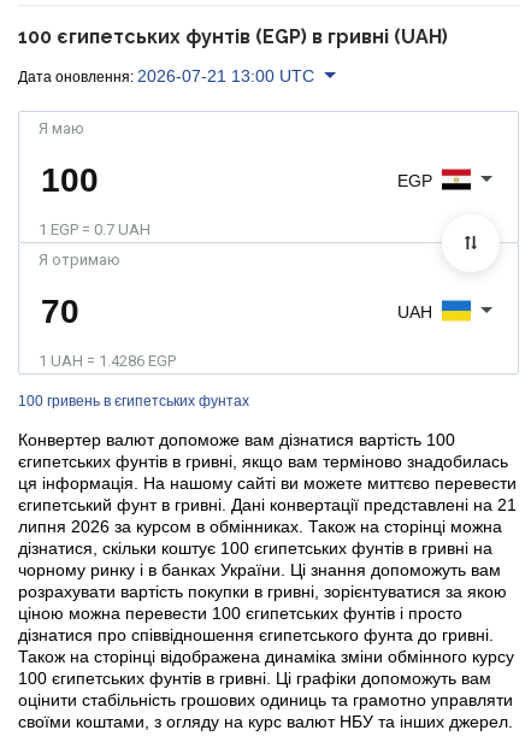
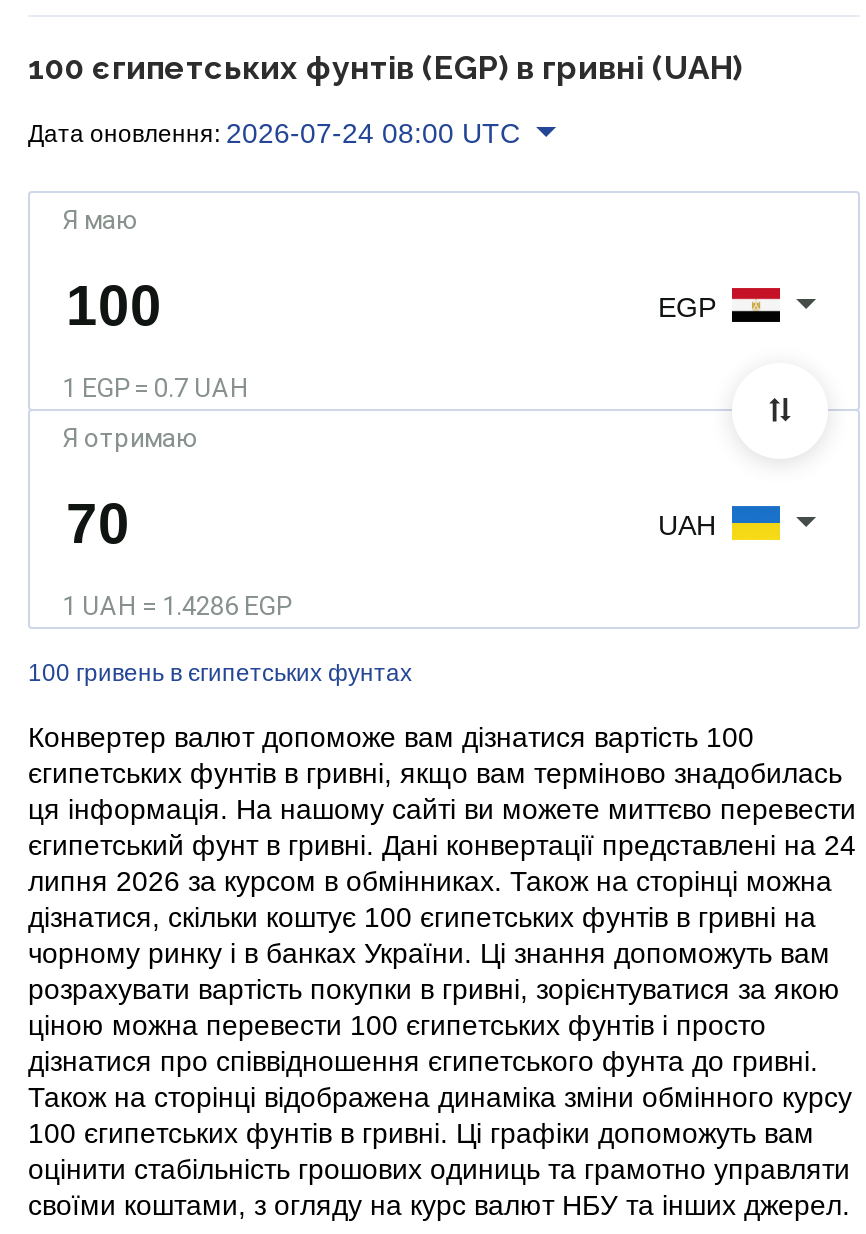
- Дата оновлення: 2026-07-21 13:00 UTC
+ Дата оновлення: 2026-07-24 08:00 UTC

- єгипетський фунт в гривні. Дані конвертації представлені на 21
+ єгипетський фунт в гривні. Дані конвертації представлені на 24
